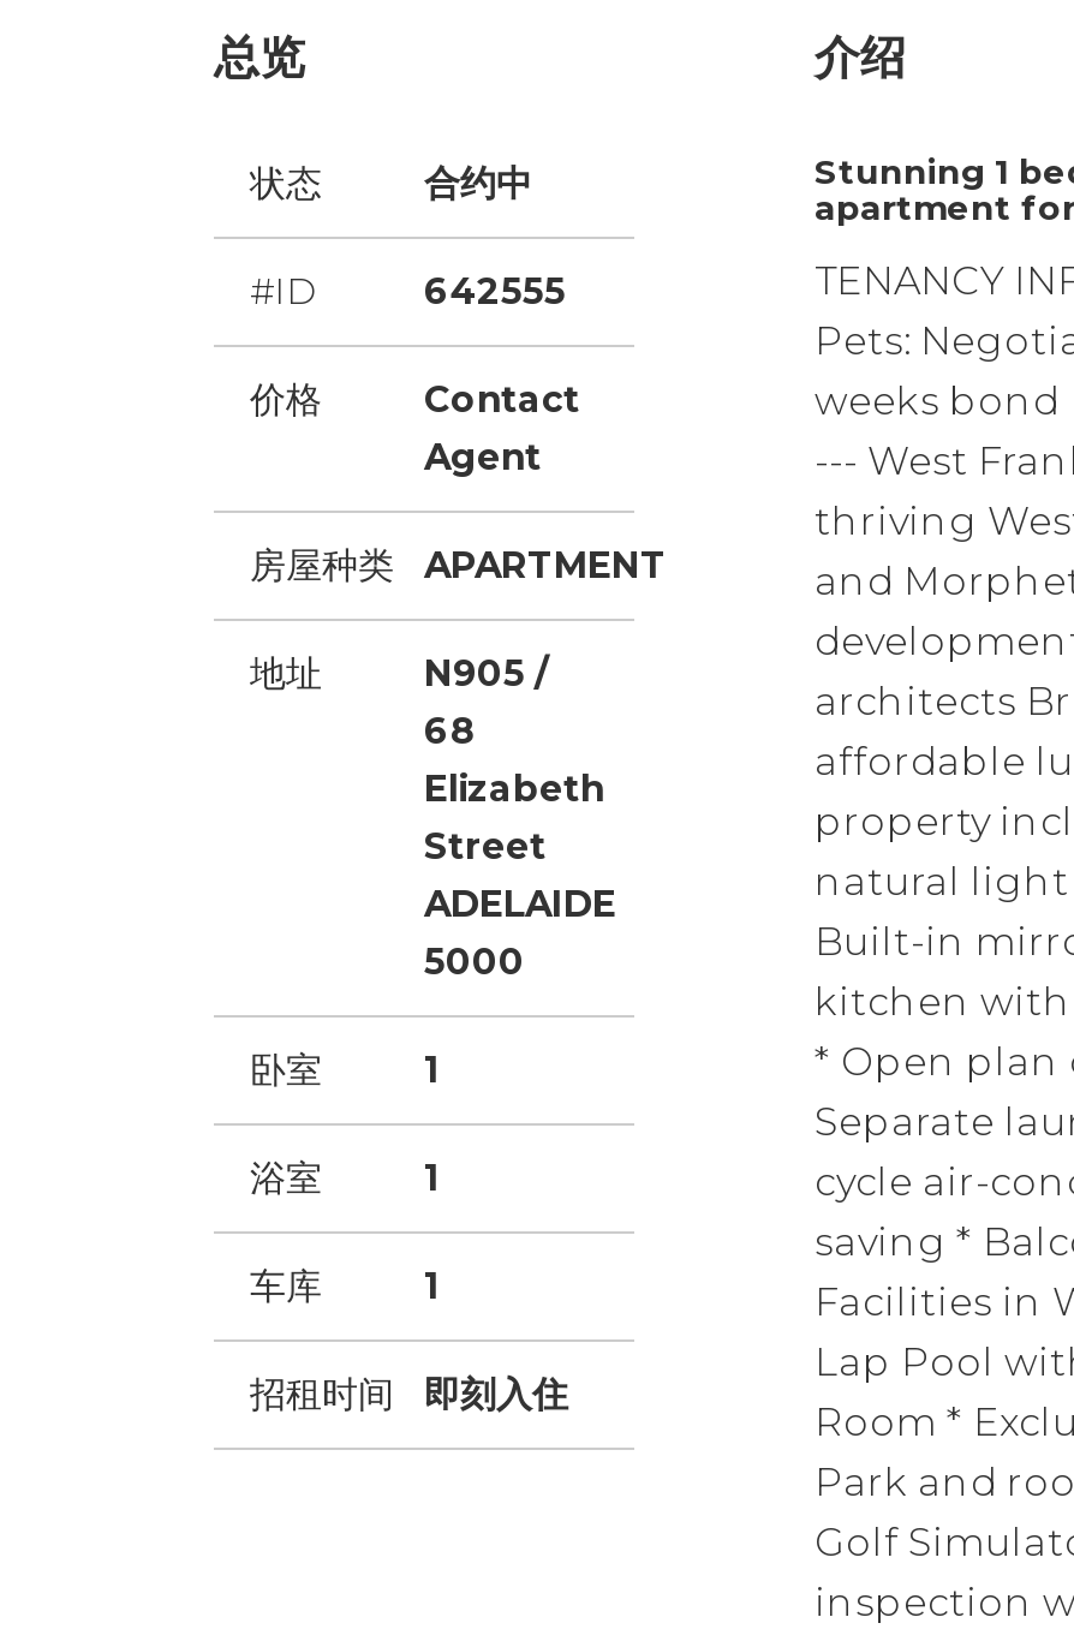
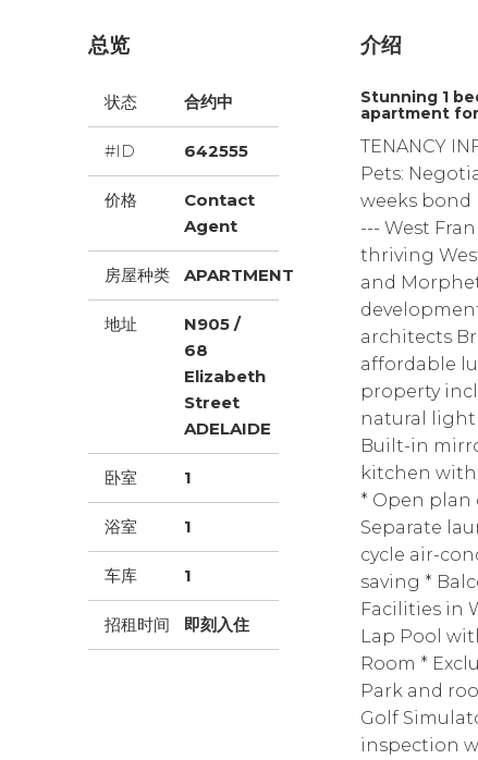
- 5000

moved up: 卧室 | 1 | 1 | 车库 | 1 | 招租时间 | 即刻入住
